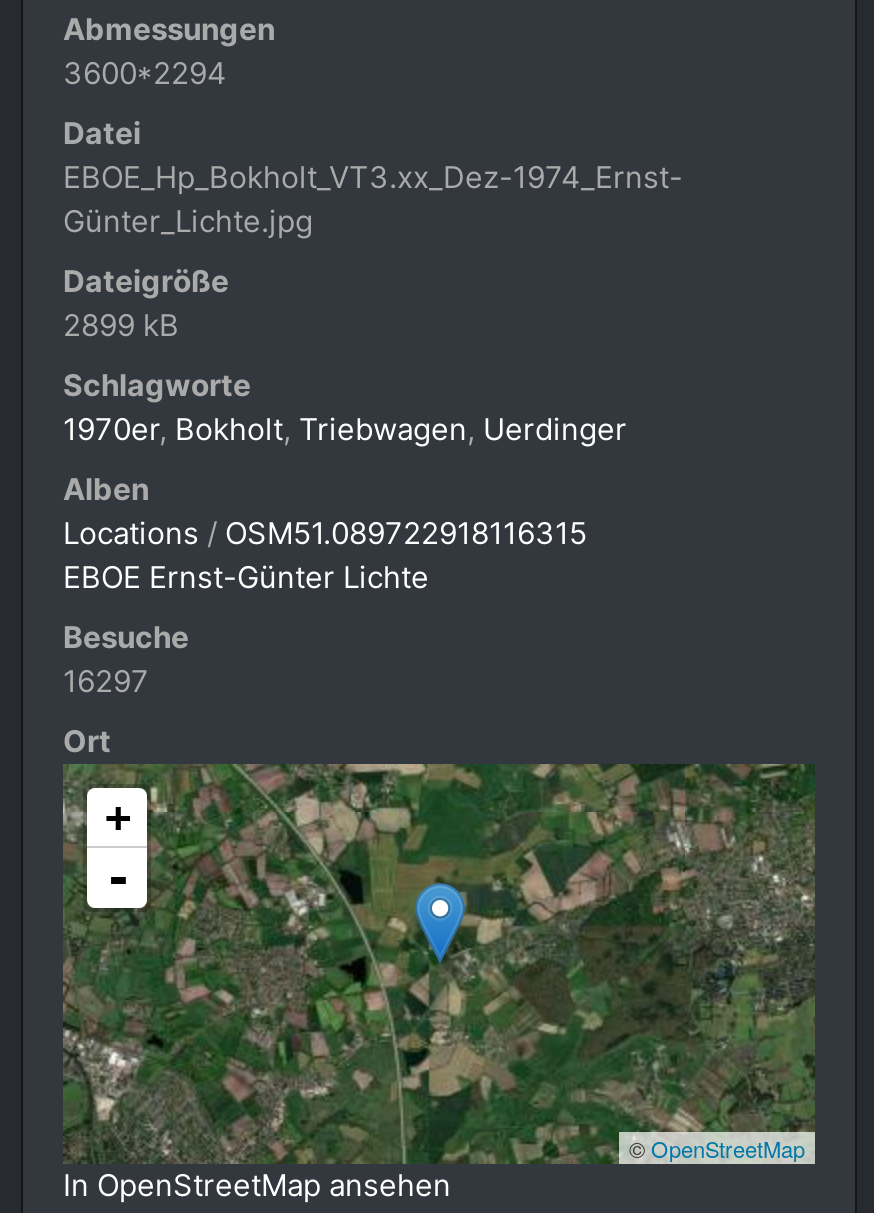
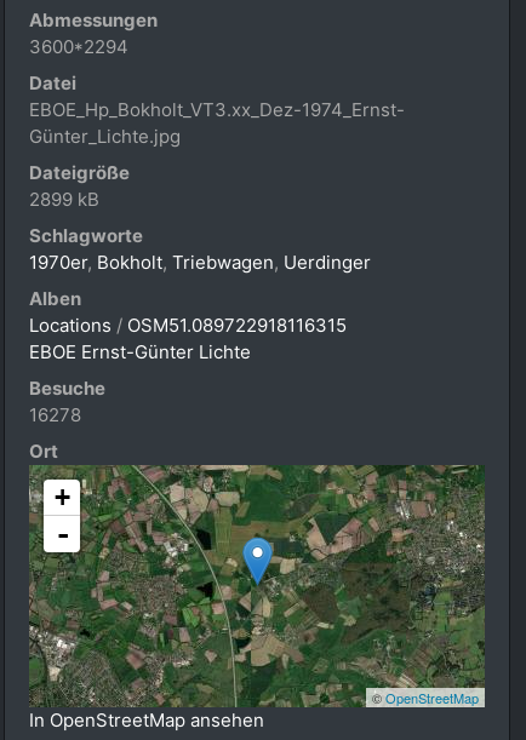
- 16297
+ 16278
